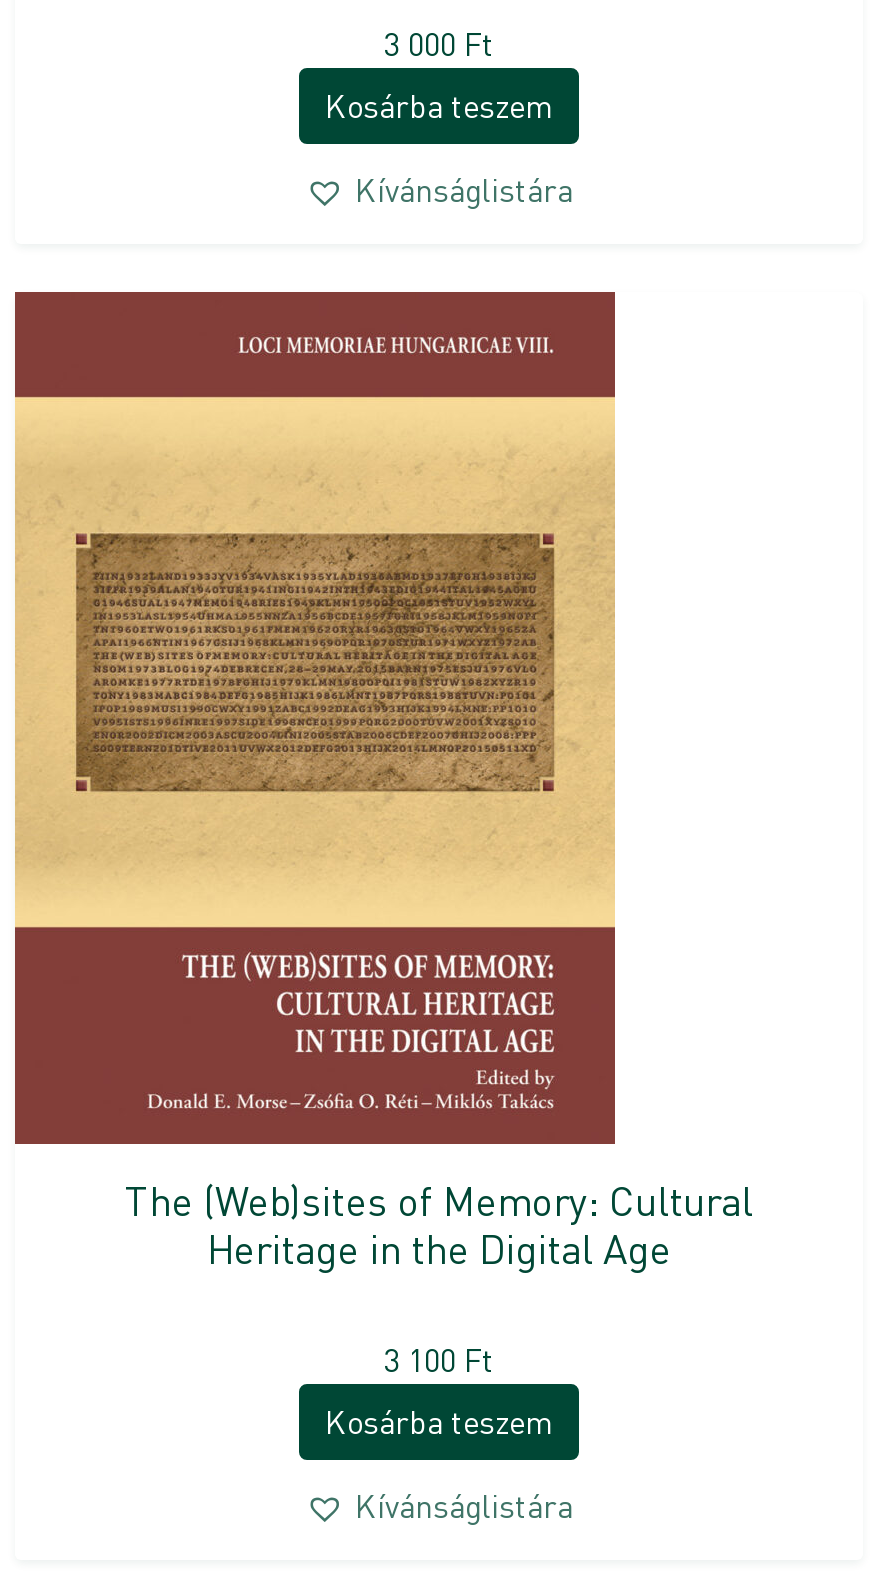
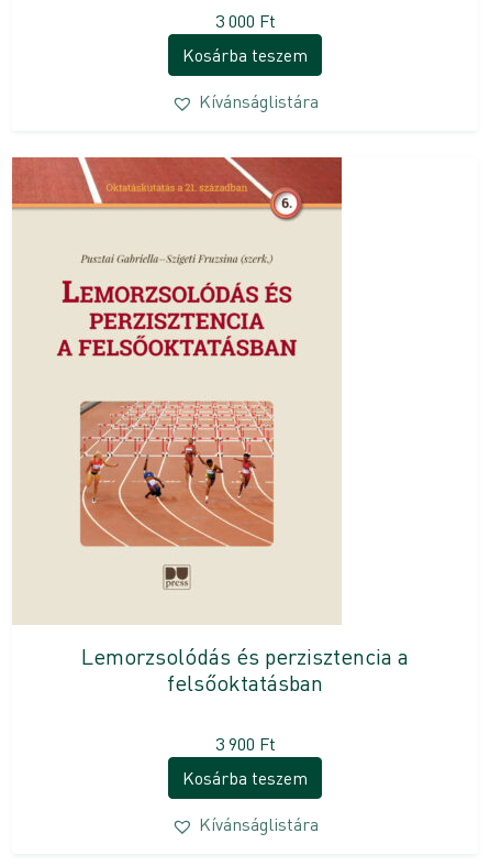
- [image]
- The (Web)sites of Memory: Cultural
- Heritage in the Digital Age
+ [image]
+ Lemorzsolódás és perzisztencia a
+ felsőoktatásban

- 3 100 Ft
+ 3 900 Ft
